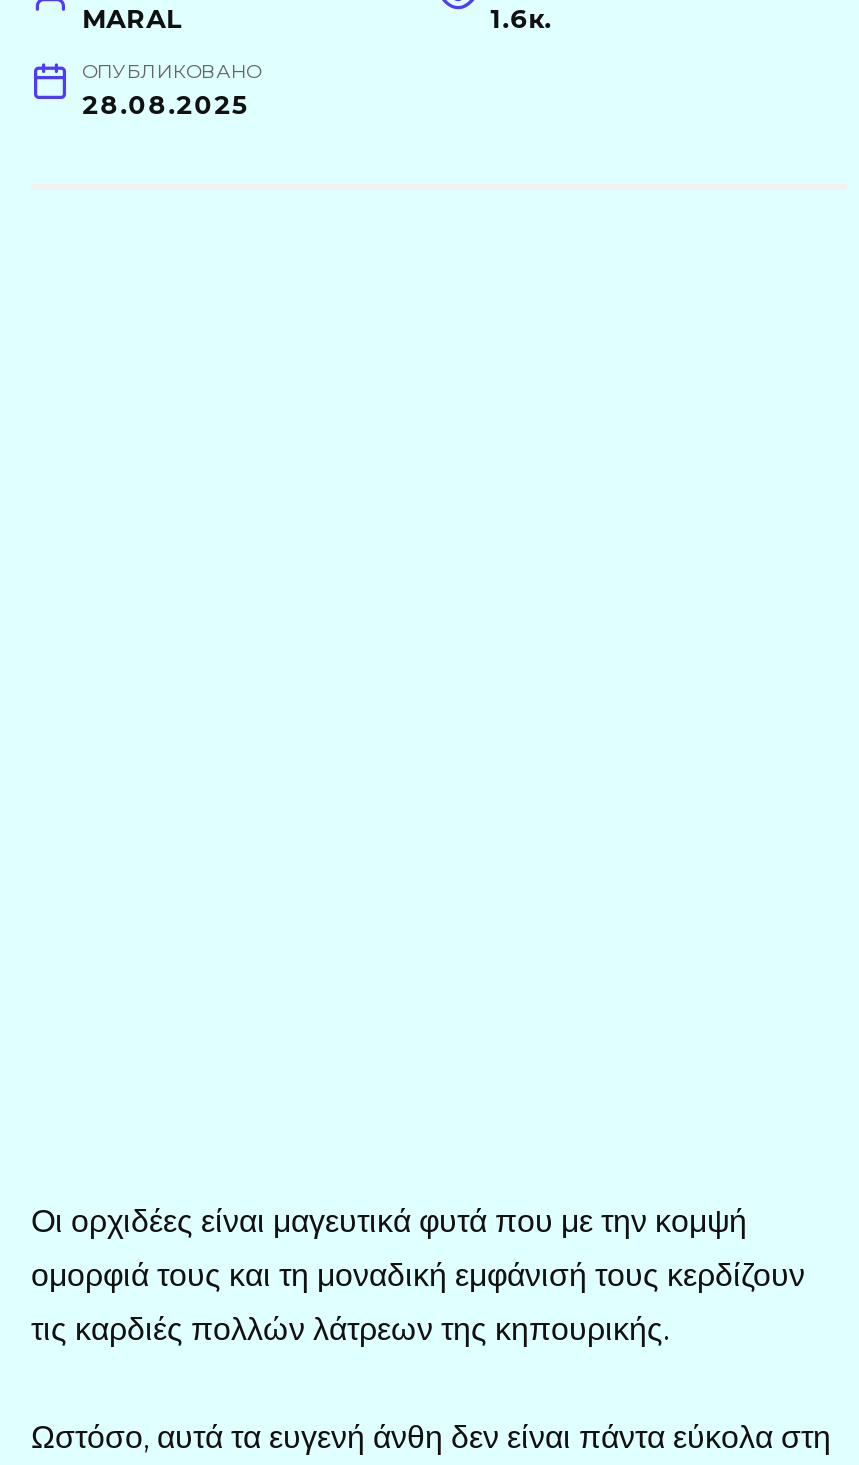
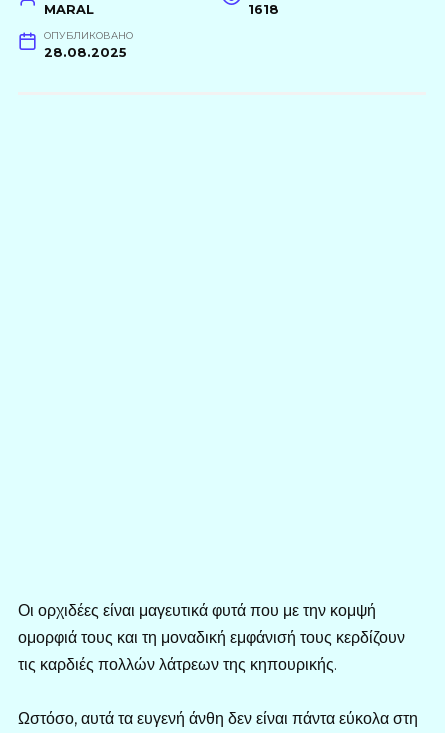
- 1.6к.
+ 1618
